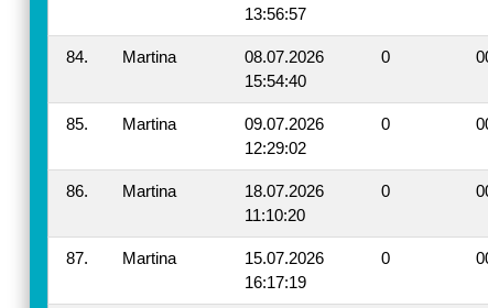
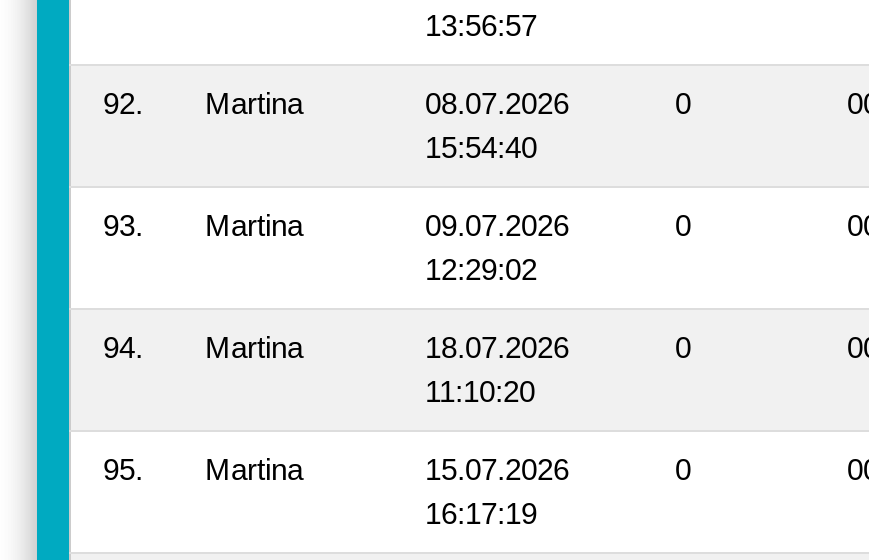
- 84. Martina
+ 92. Martina

- 85. Martina
+ 93. Martina

- 86. Martina
+ 94. Martina

- 87. Martina
+ 95. Martina
